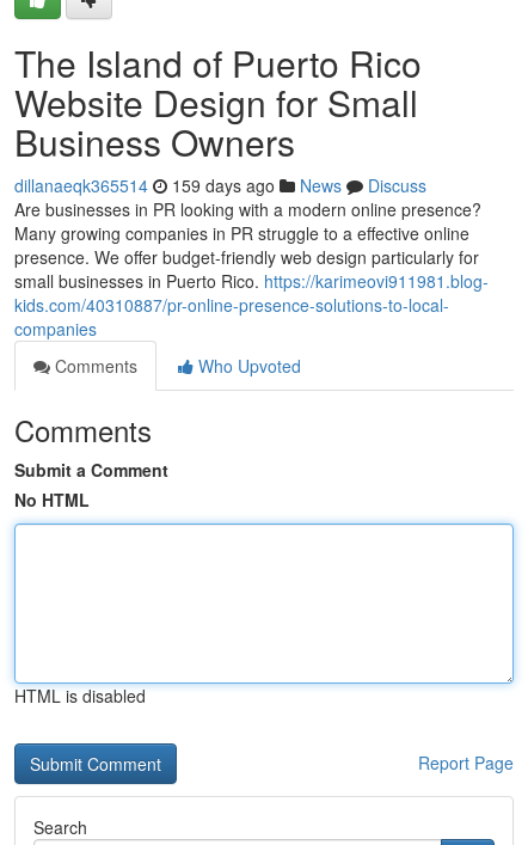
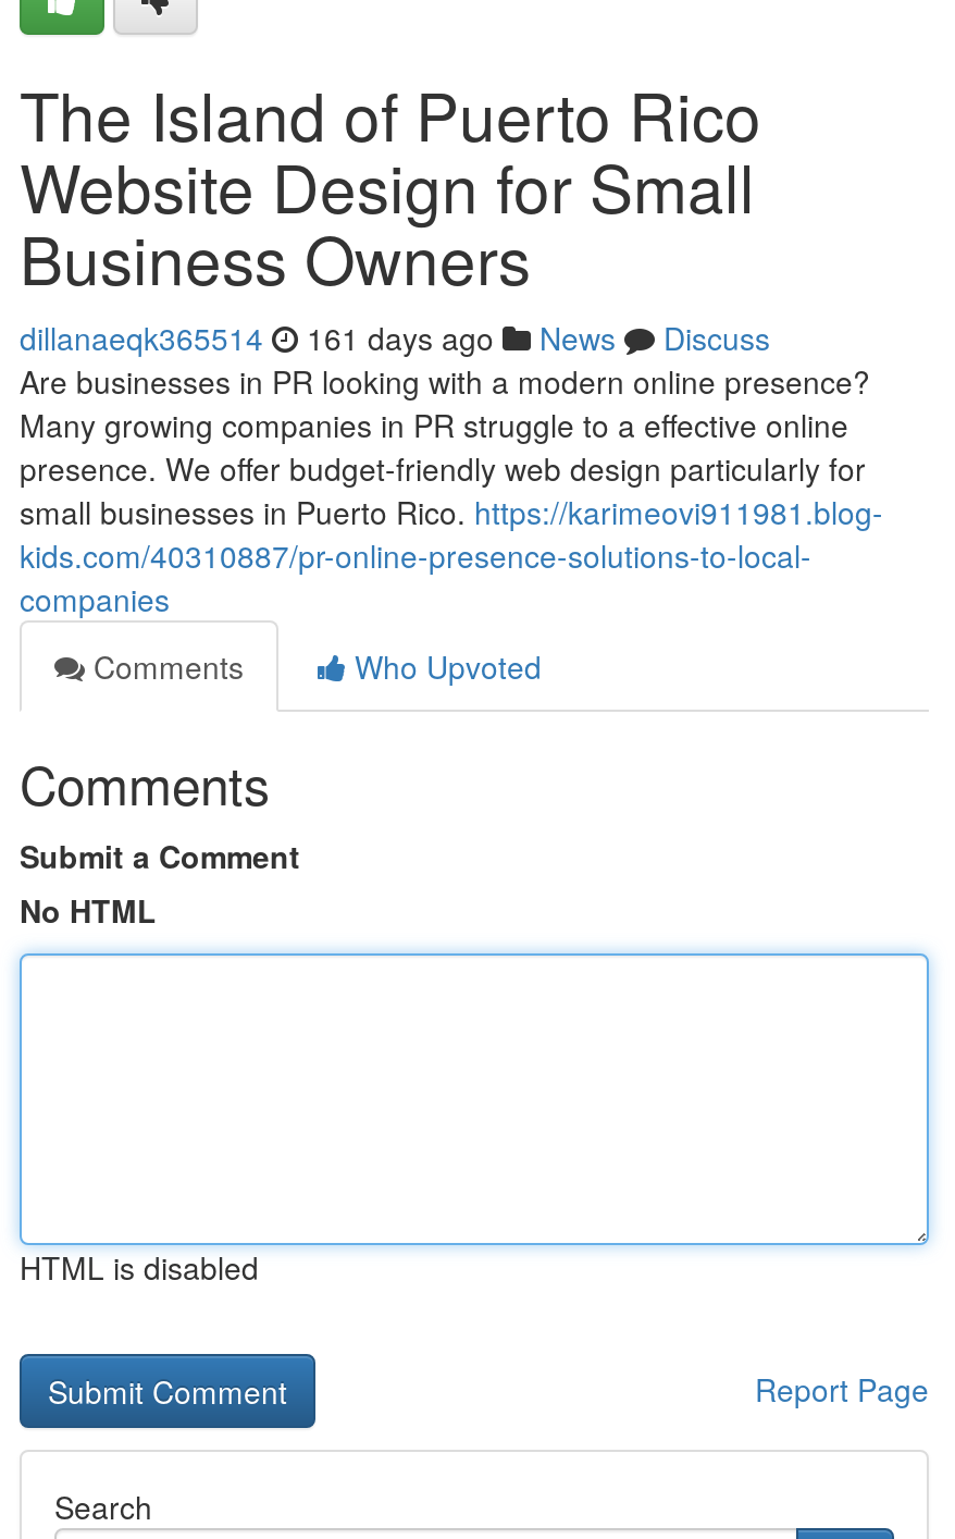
- dillanaeqk365514 159 days ago News Discuss
+ dillanaeqk365514 161 days ago News Discuss
